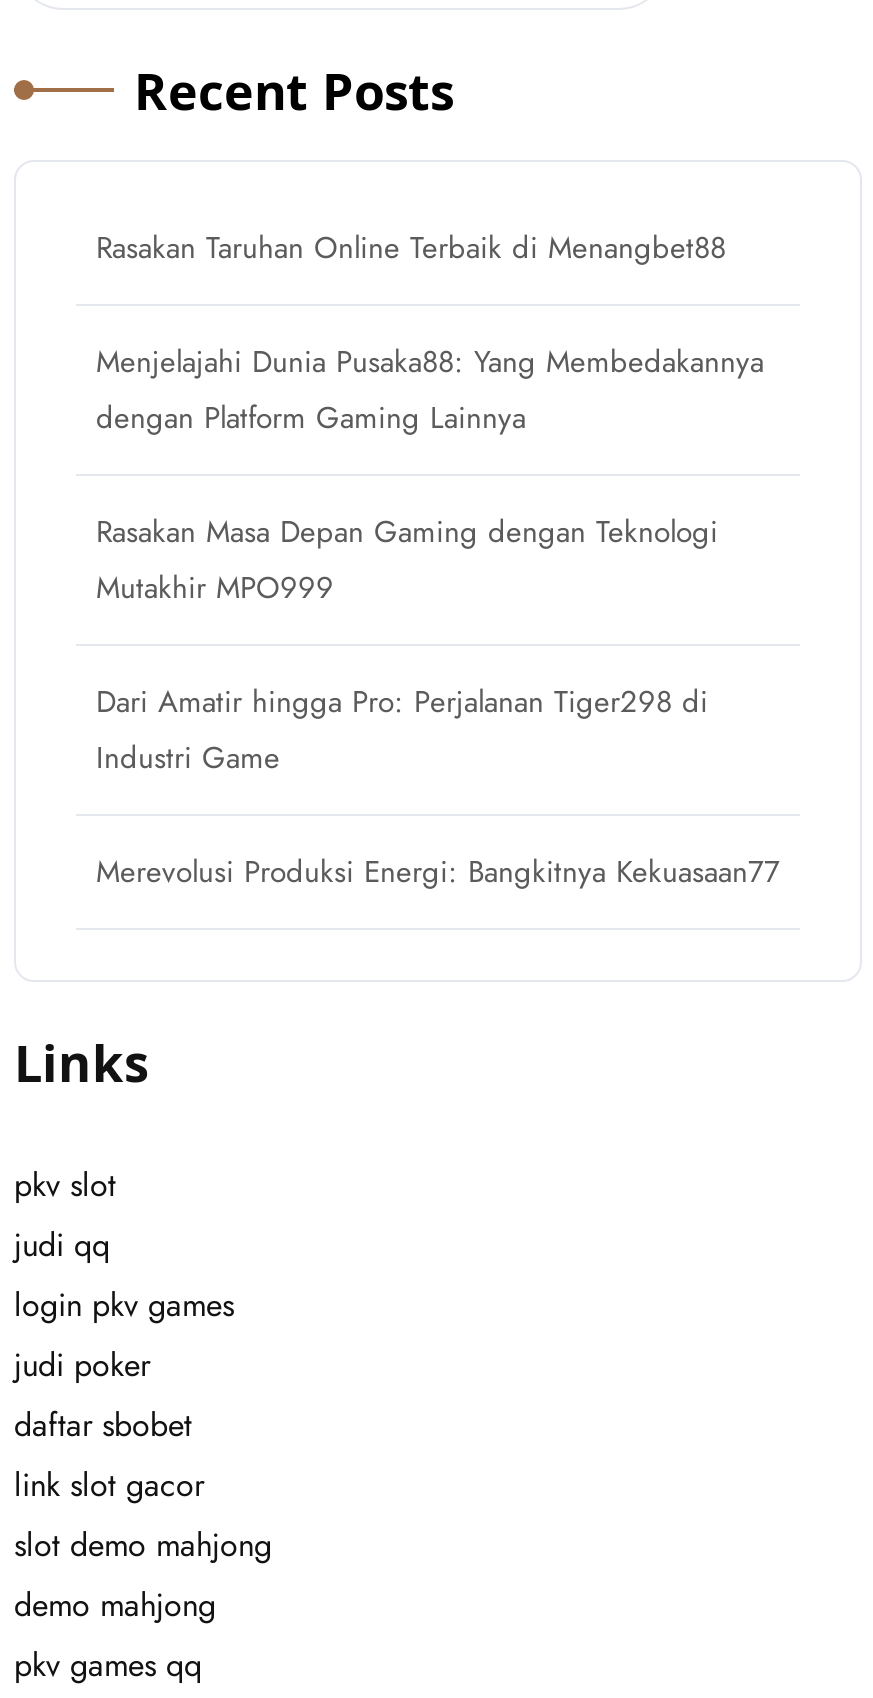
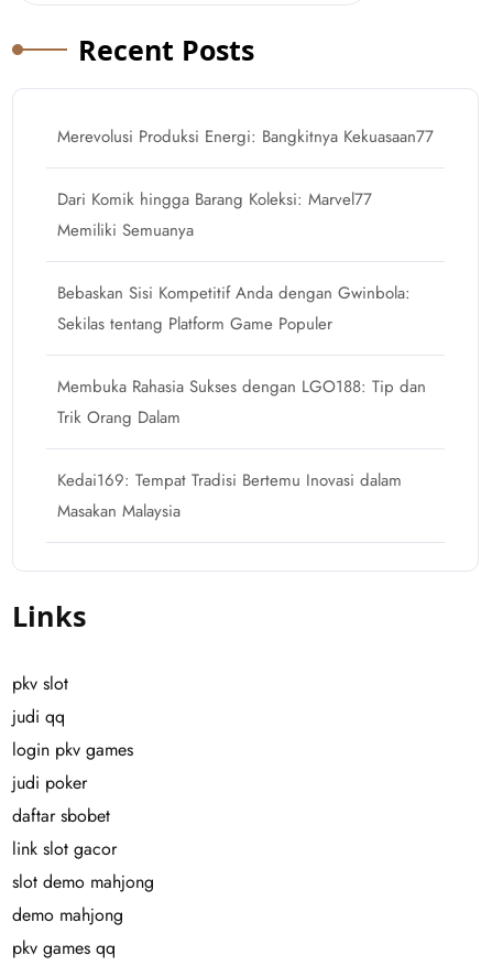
- Rasakan Taruhan Online Terbaik di Menangbet88
- Menjelajahi Dunia Pusaka88: Yang Membedakannya
- dengan Platform Gaming Lainnya
- Rasakan Masa Depan Gaming dengan Teknologi
- Mutakhir MPO999
- Dari Amatir hingga Pro: Perjalanan Tiger298 di
- Industri Game

moved up: Merevolusi Produksi Energi: Bangkitnya Kekuasaan77

+ Dari Komik hingga Barang Koleksi: Marvel77
+ Memiliki Semuanya
+ Bebaskan Sisi Kompetitif Anda dengan Gwinbola:
+ Sekilas tentang Platform Game Populer
+ Membuka Rahasia Sukses dengan LGO188: Tip dan
+ Trik Orang Dalam
+ Kedai169: Tempat Tradisi Bertemu Inovasi dalam
+ Masakan Malaysia
